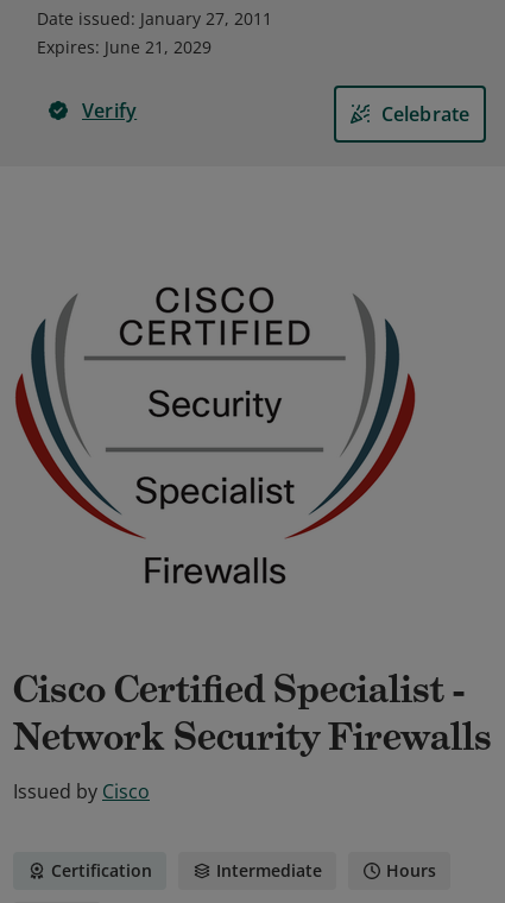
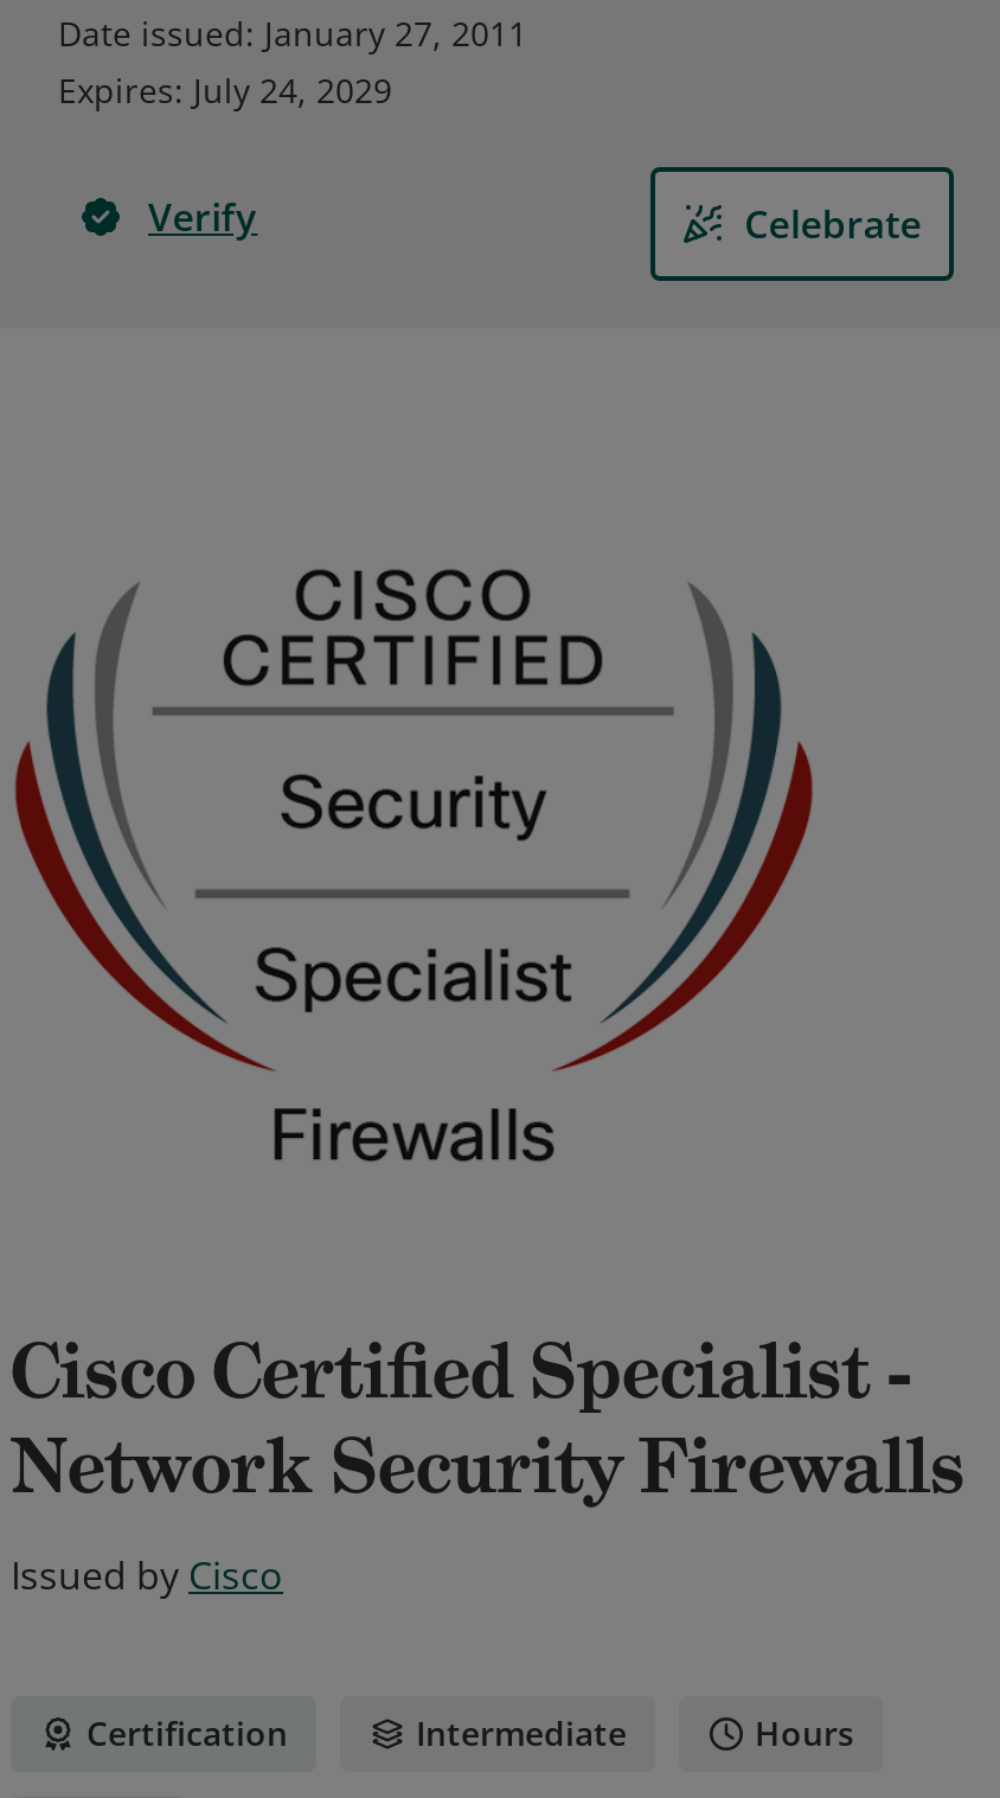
- Expires: June 21, 2029
+ Expires: July 24, 2029
